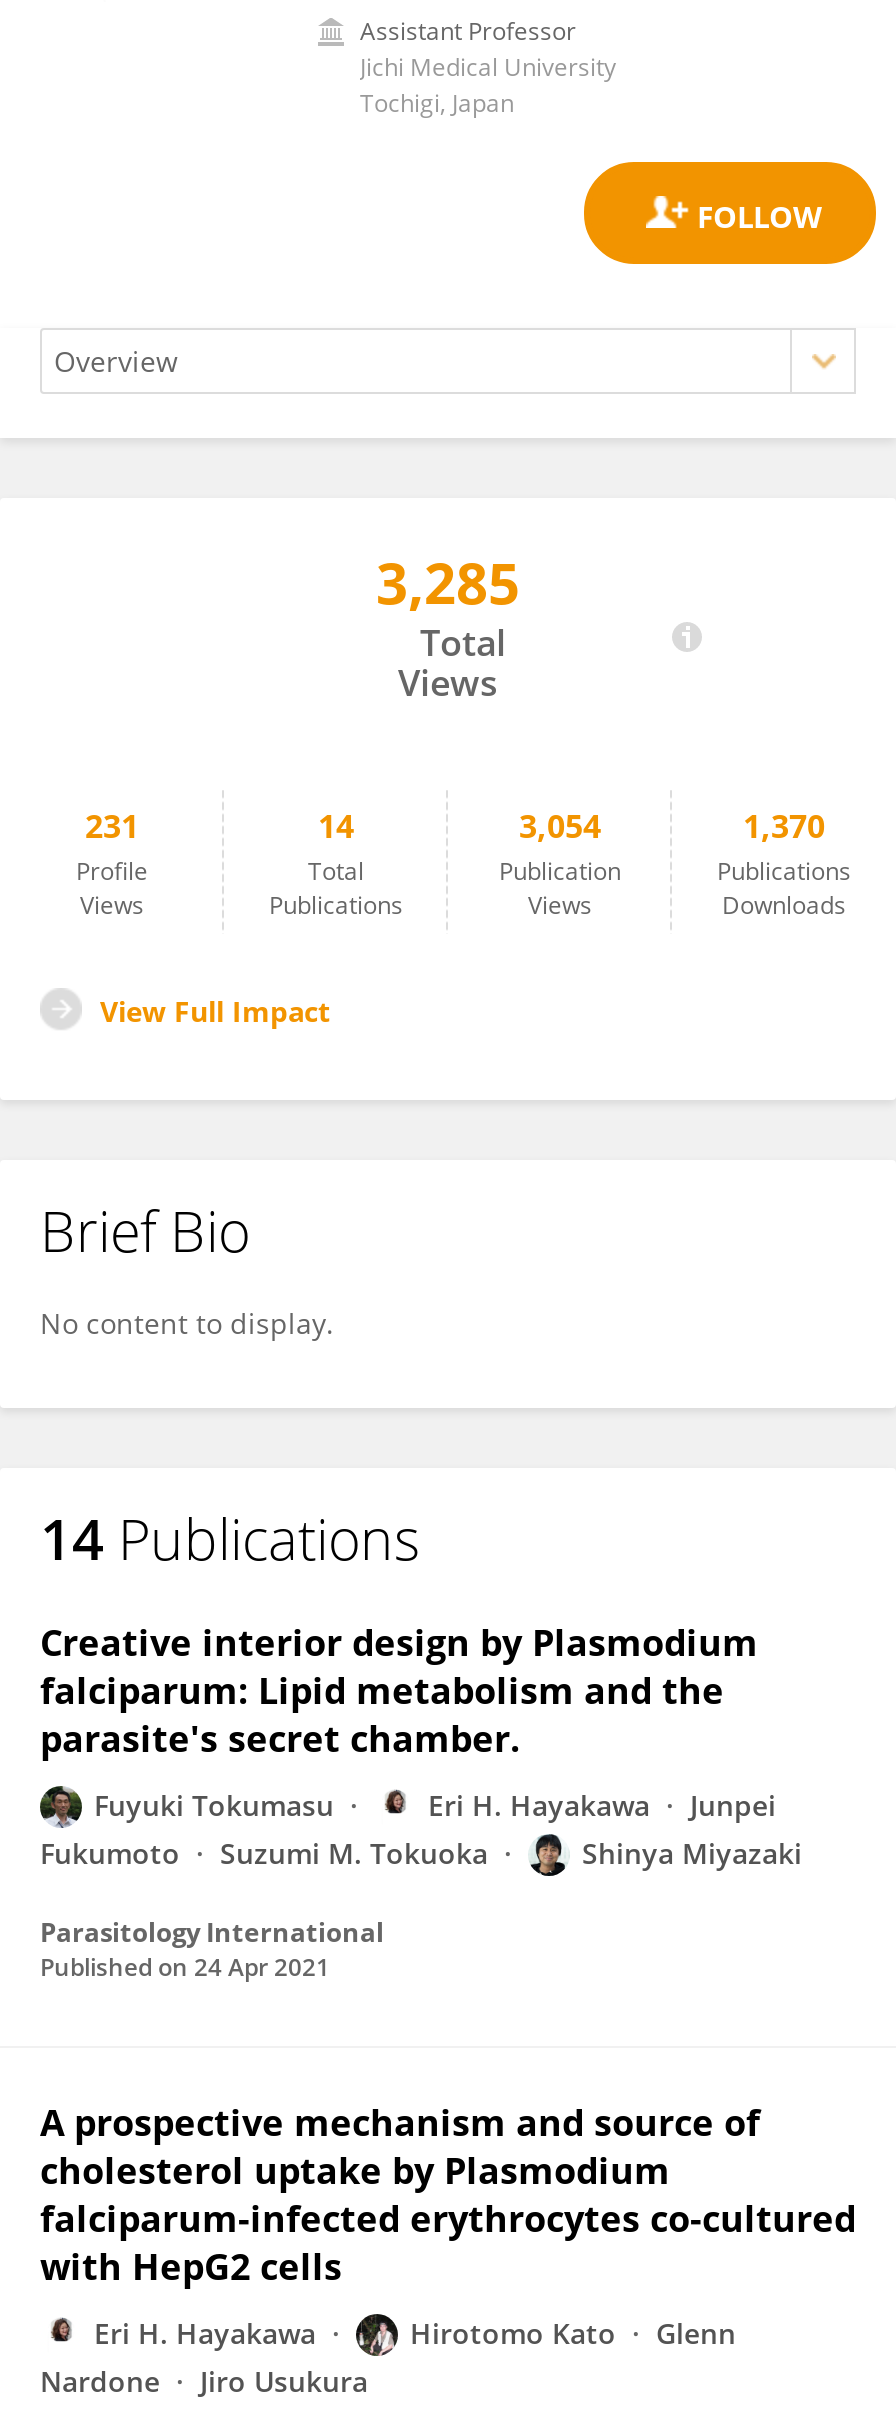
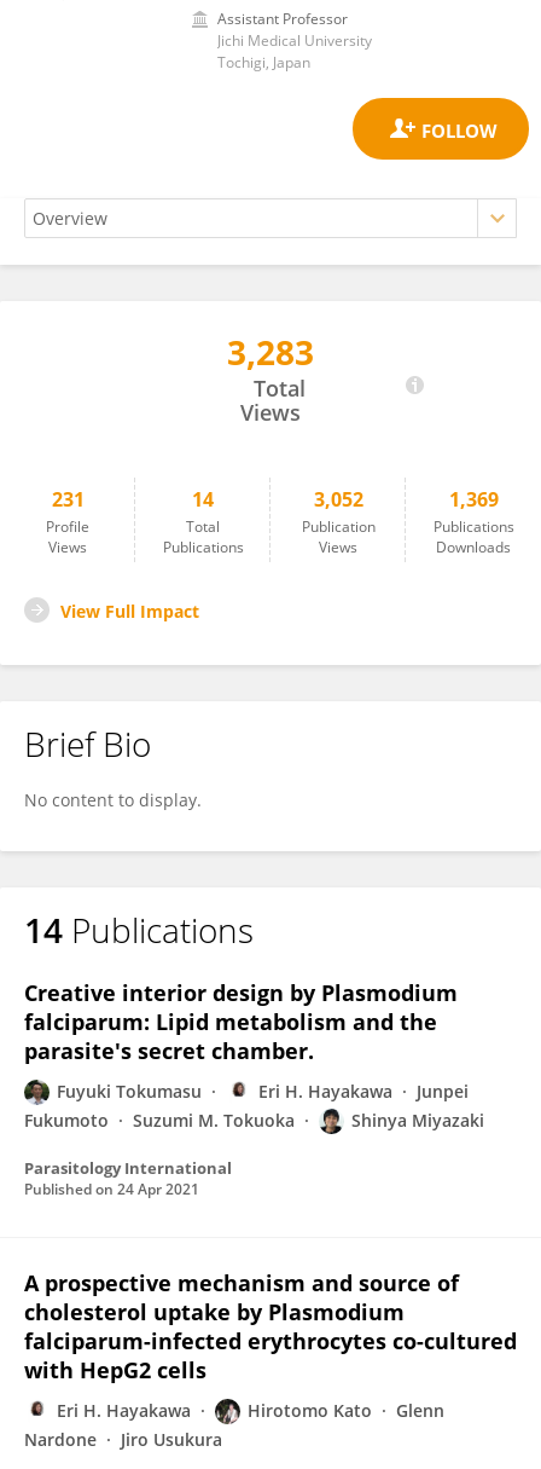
- 3,285
+ 3,283

- 3,054
+ 3,052

- 1,370
+ 1,369
